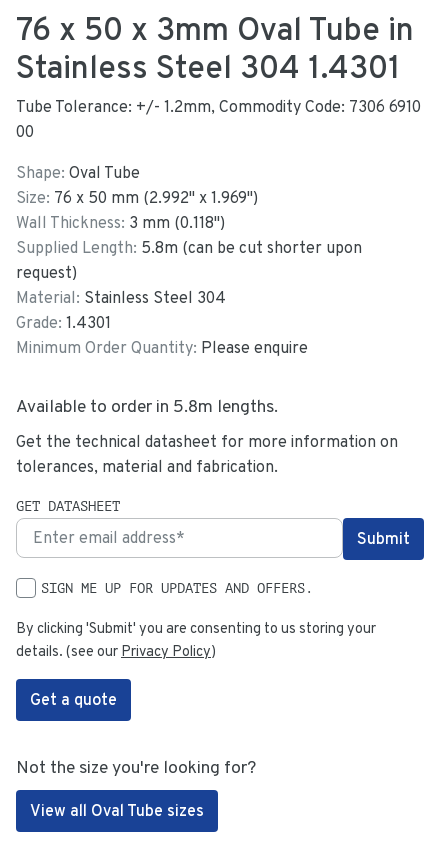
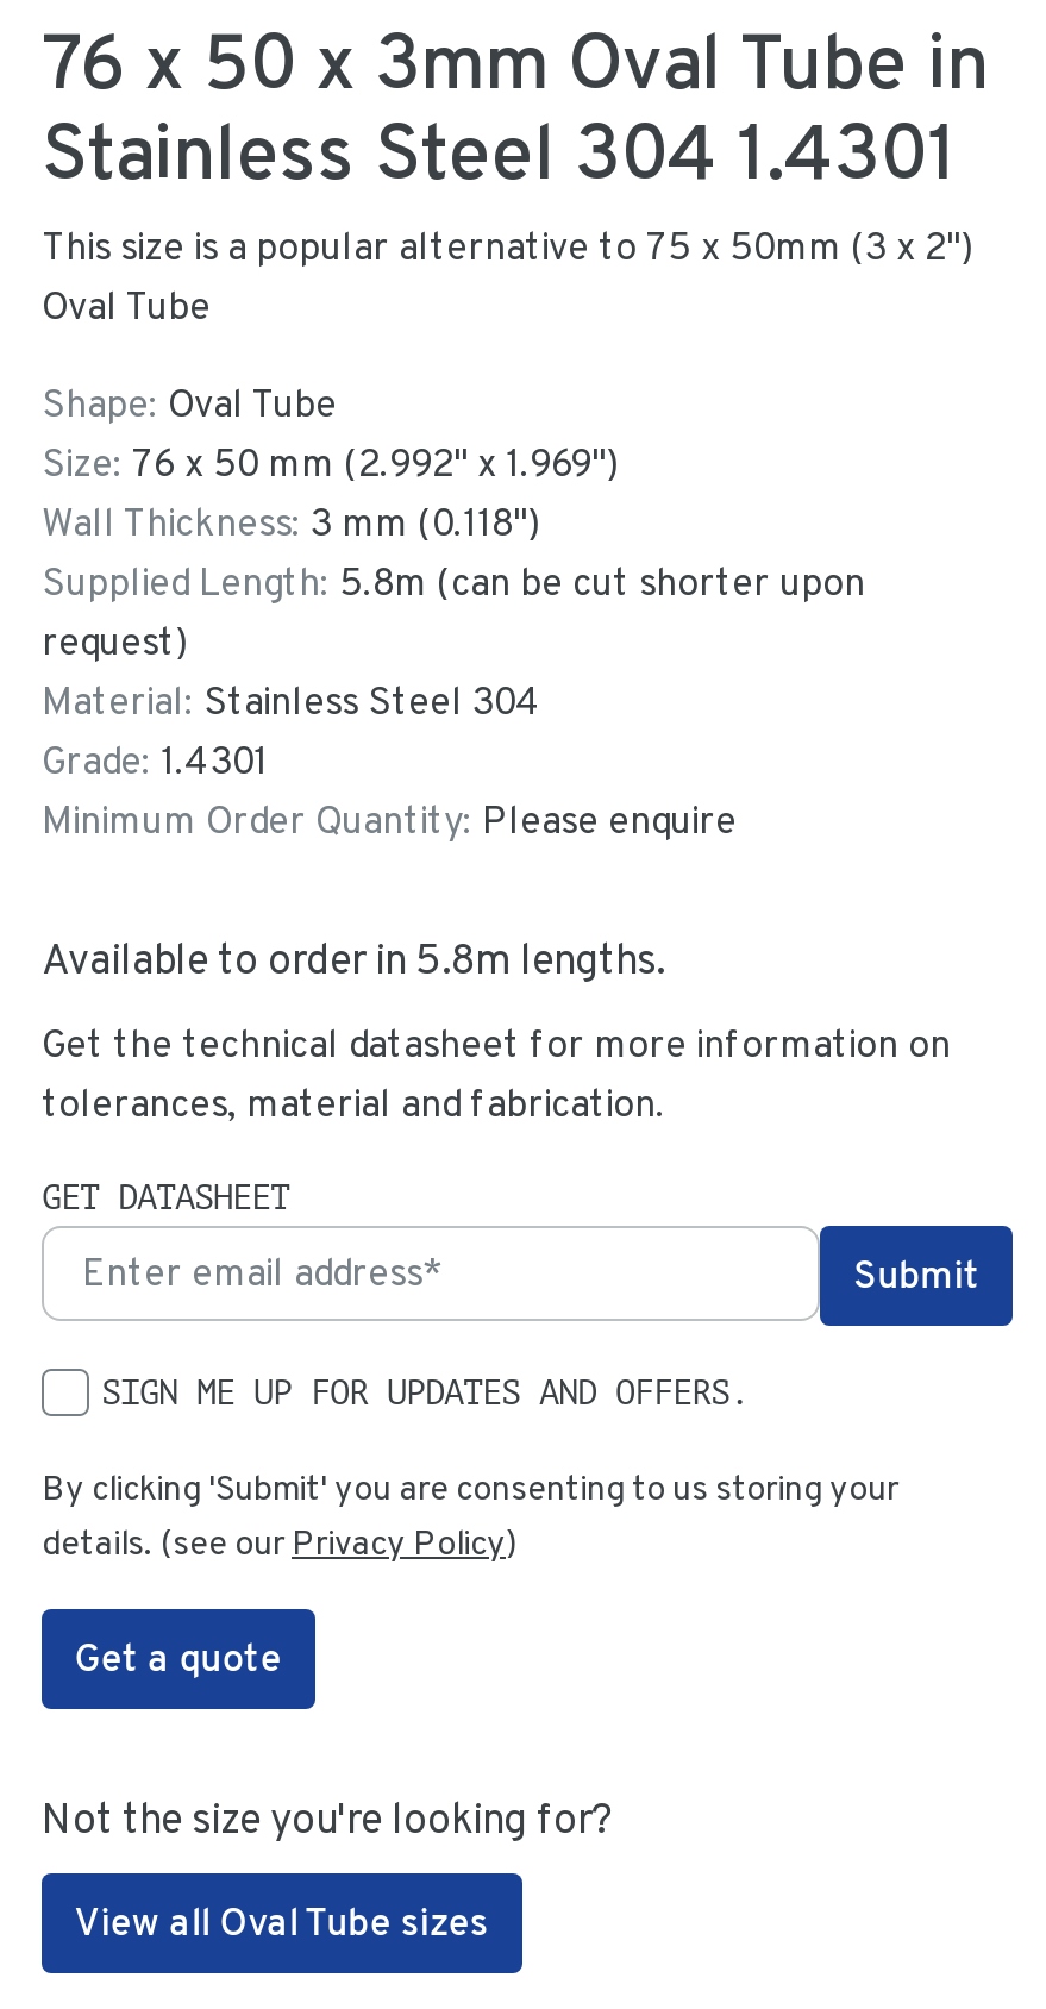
- Tube Tolerance: +/- 1.2mm, Commodity Code: 7306 6910
- 00
+ This size is a popular alternative to 75 x 50mm (3 x 2")
+ Oval Tube
